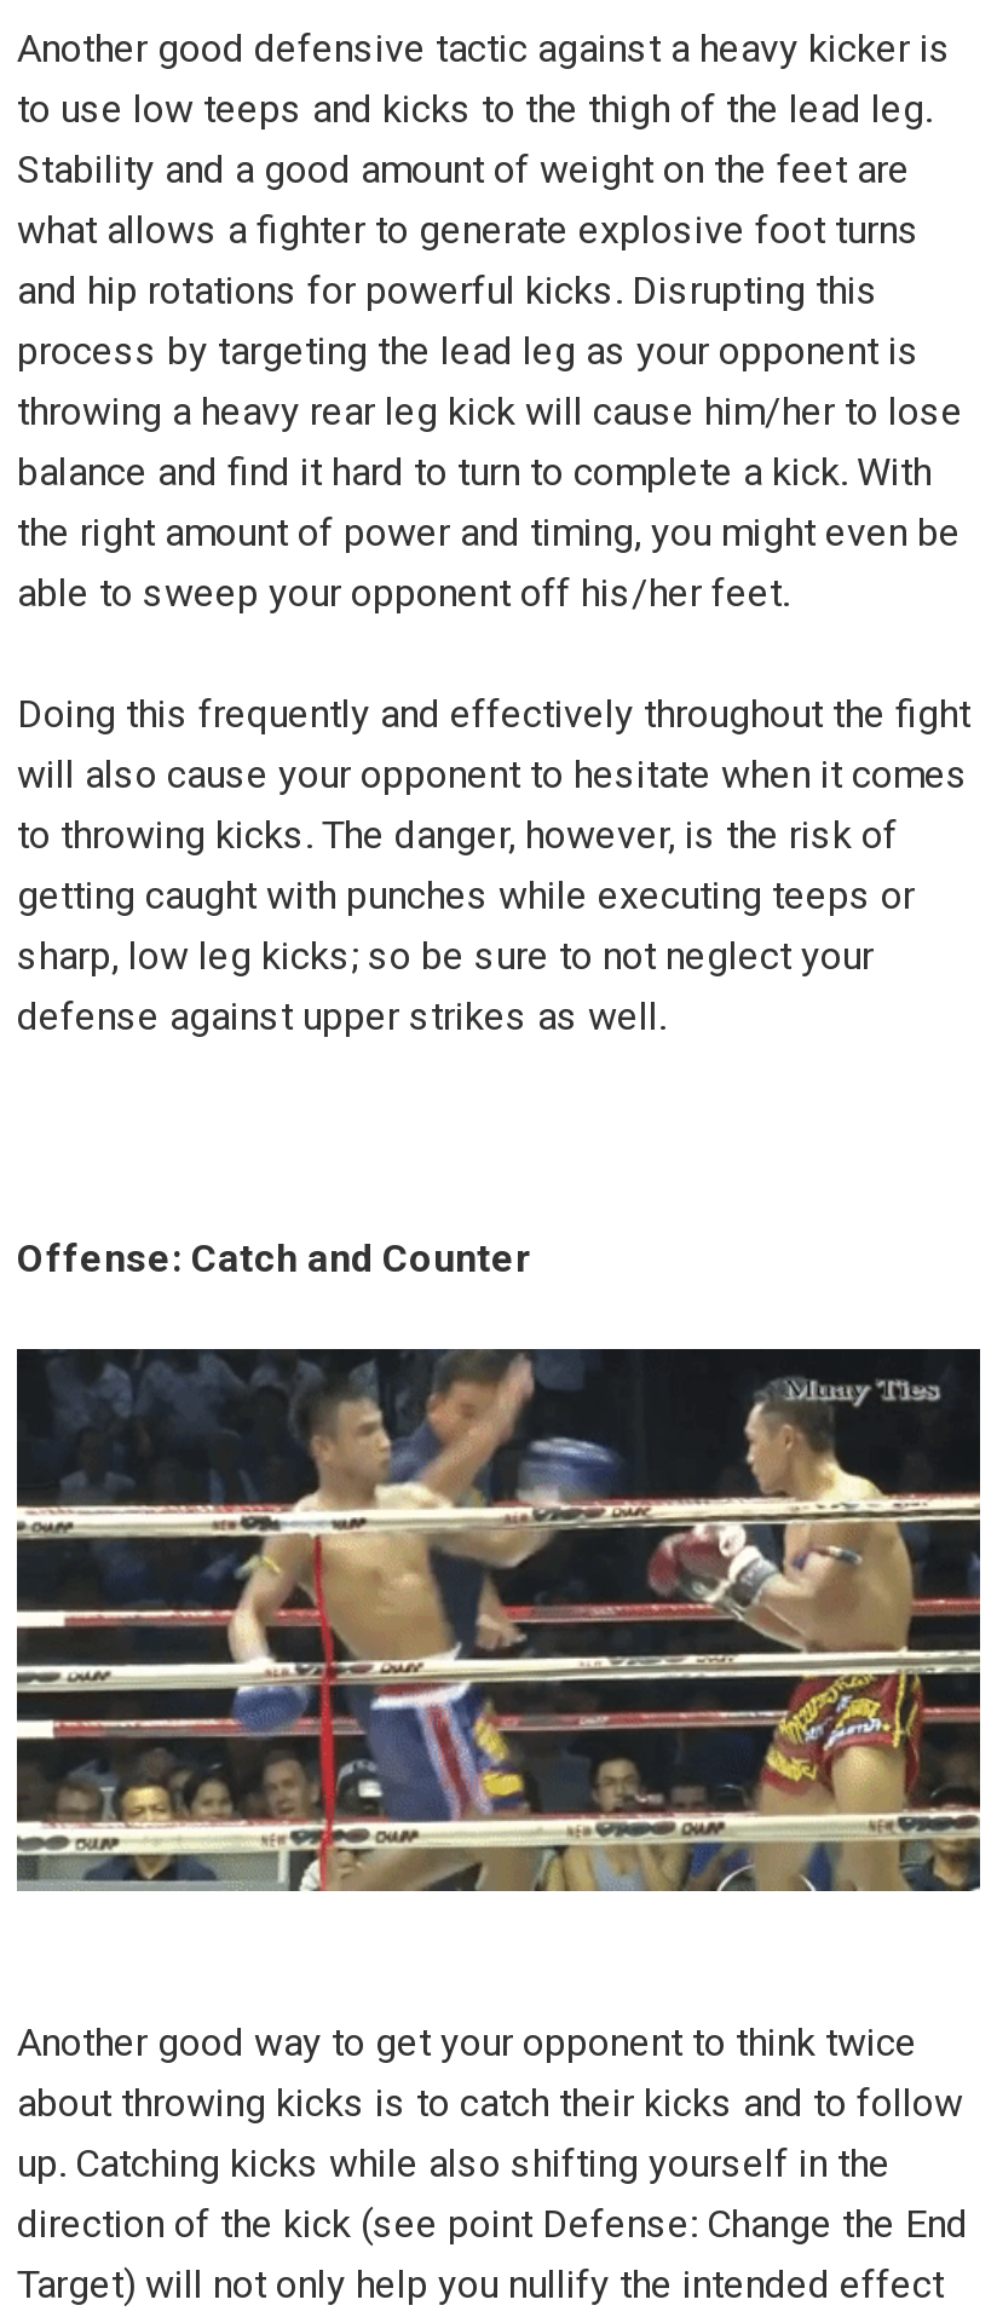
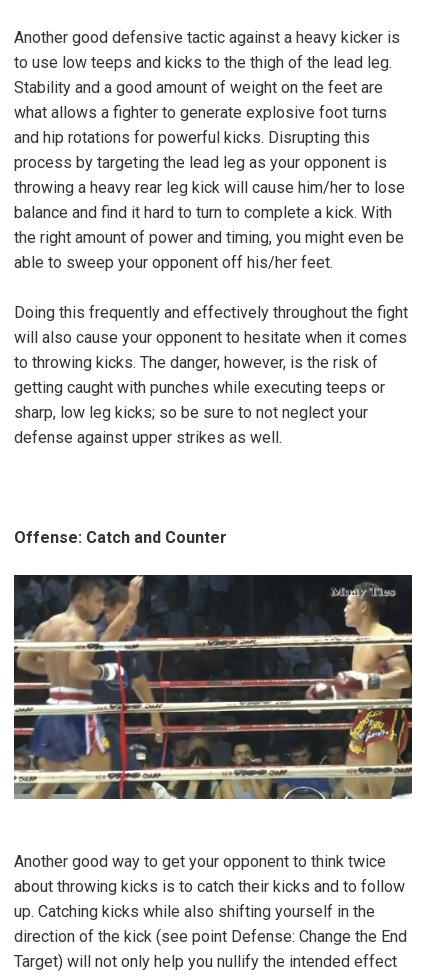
- [image]
+ [image]
